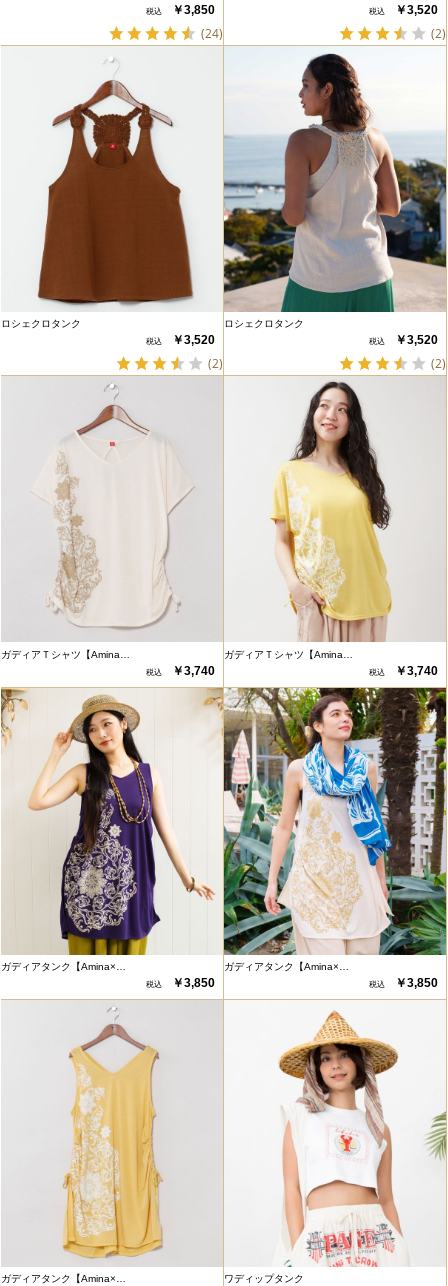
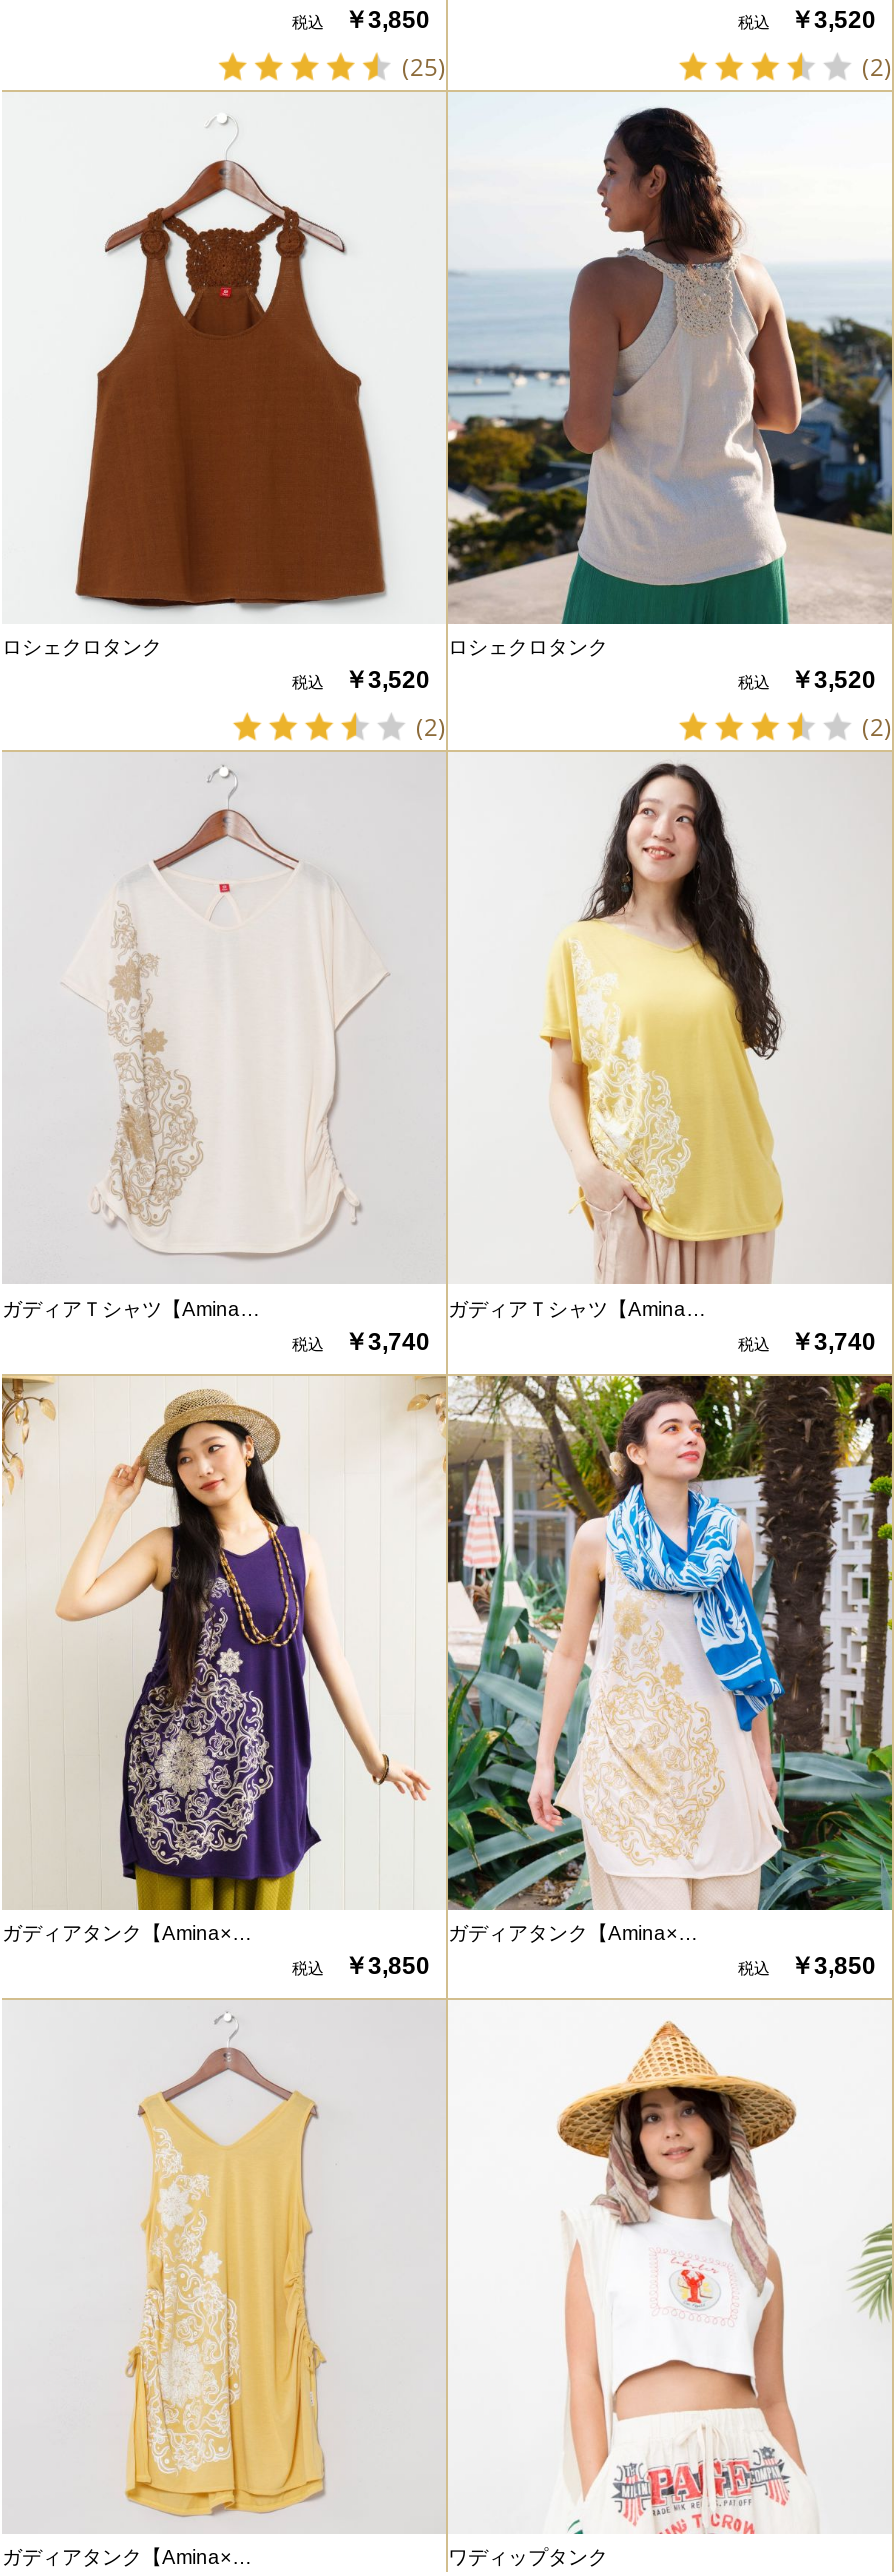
- (24)
+ (25)
